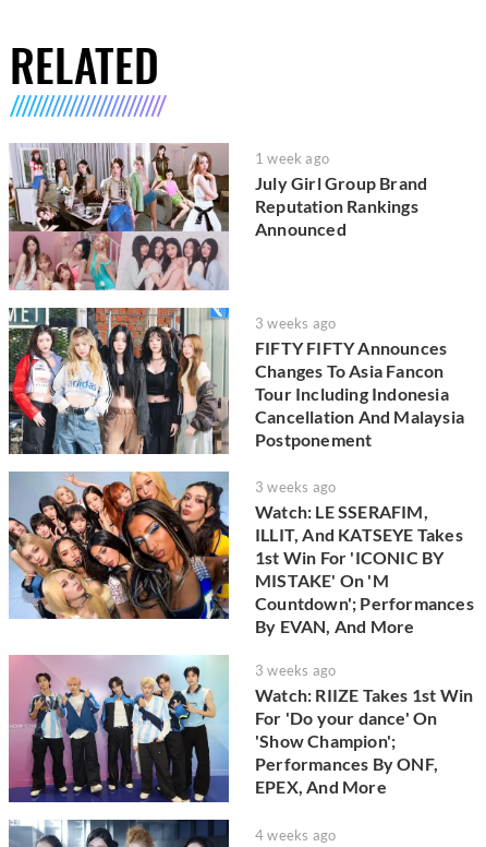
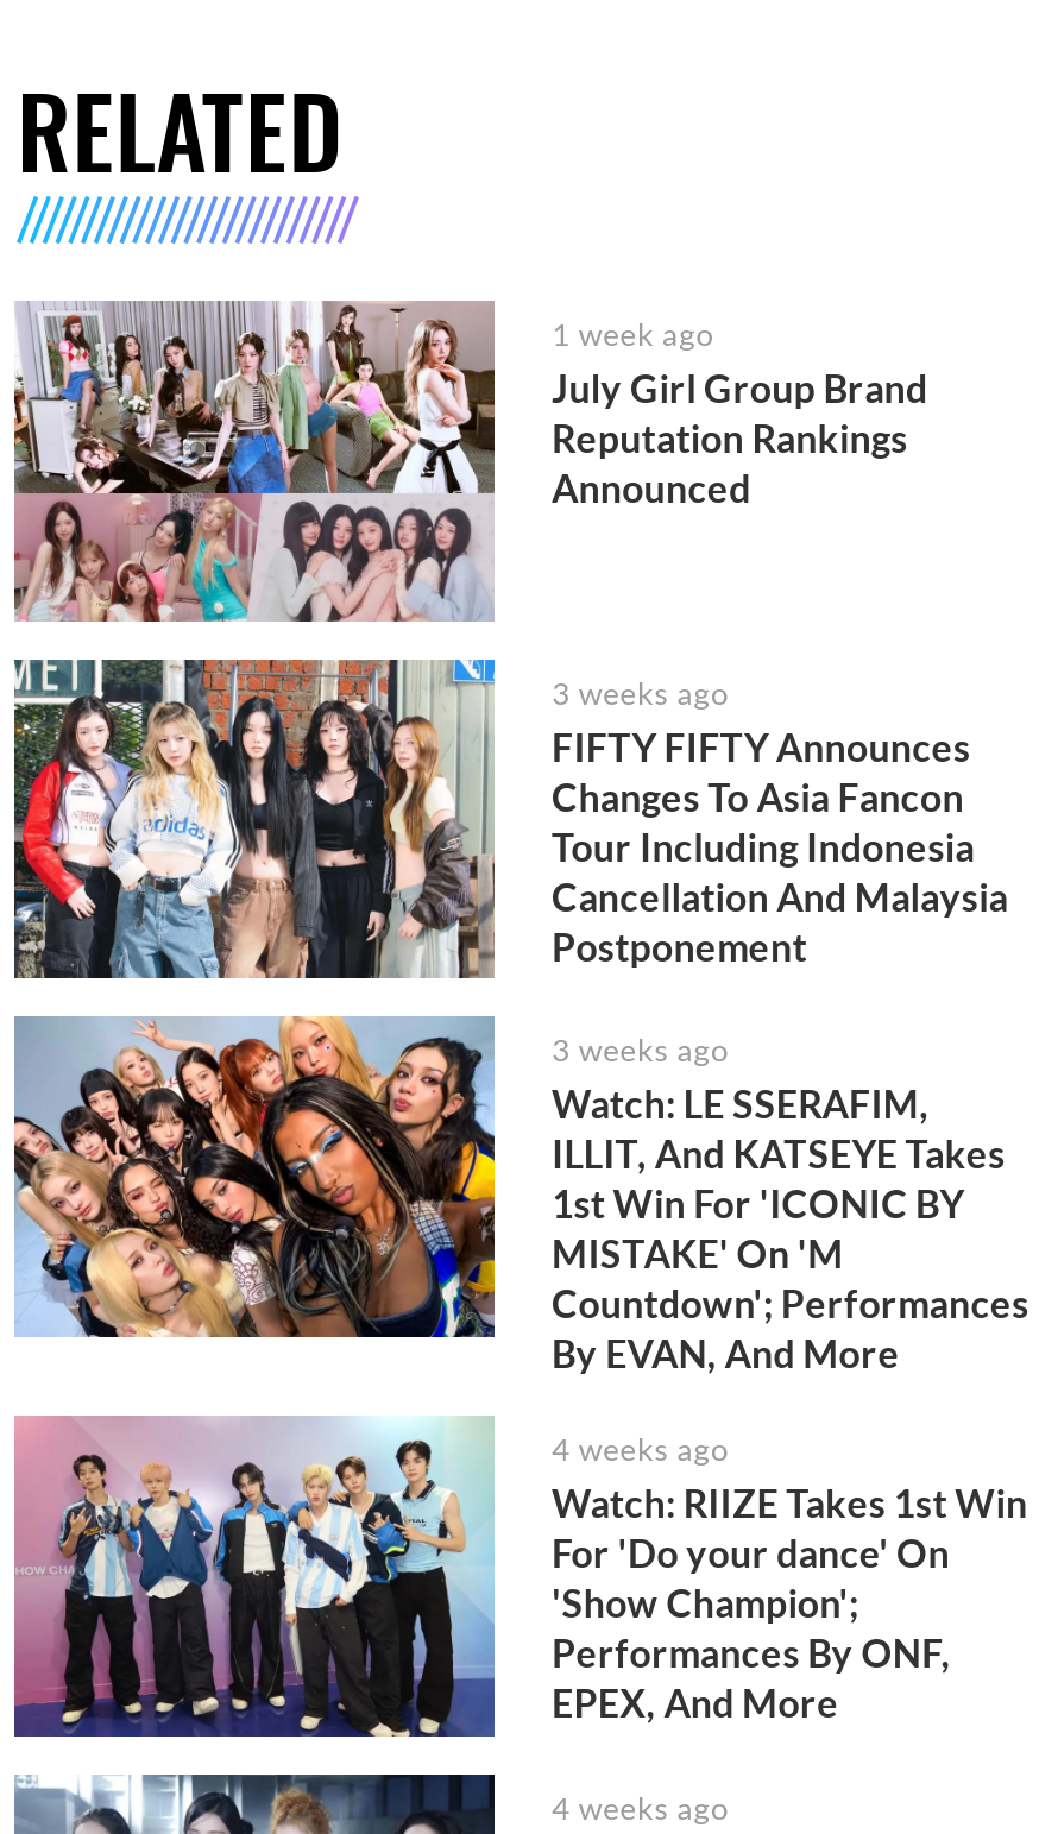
- 3 weeks ago
+ 4 weeks ago
